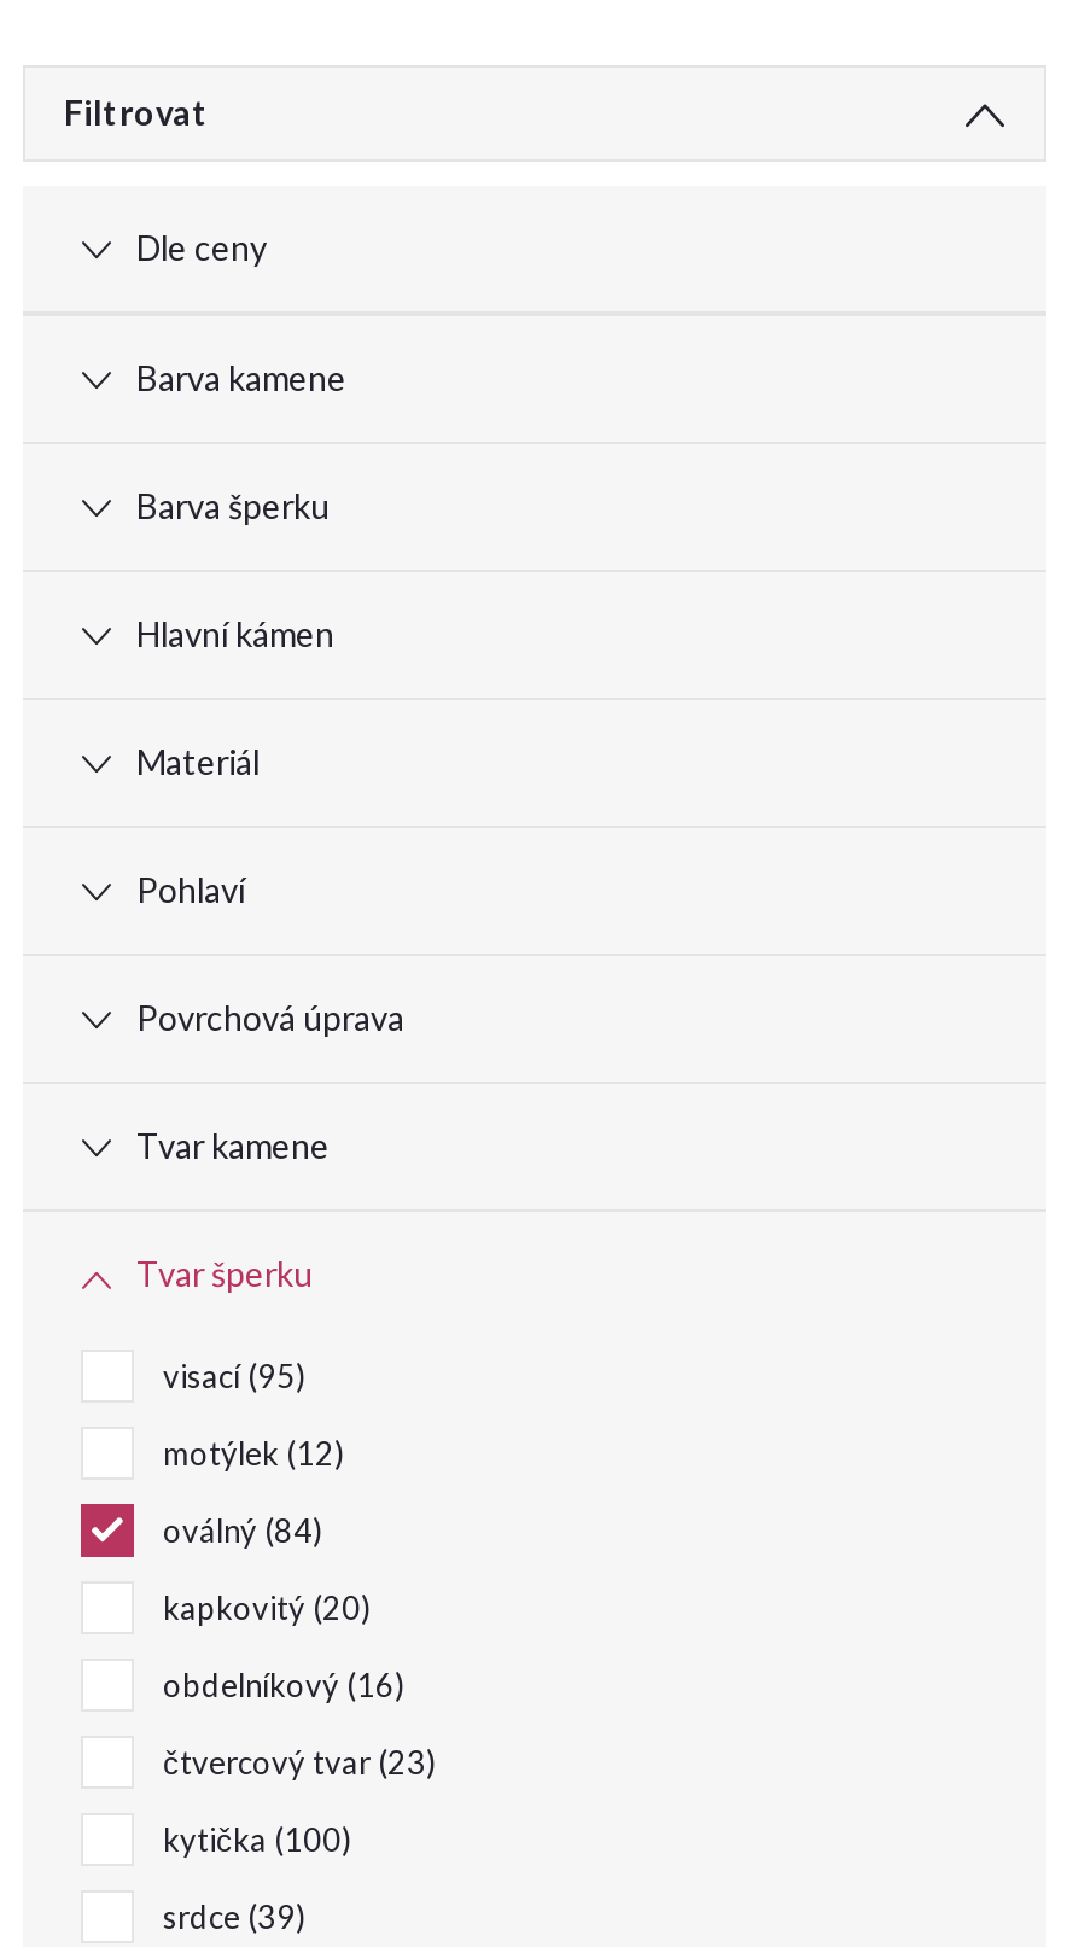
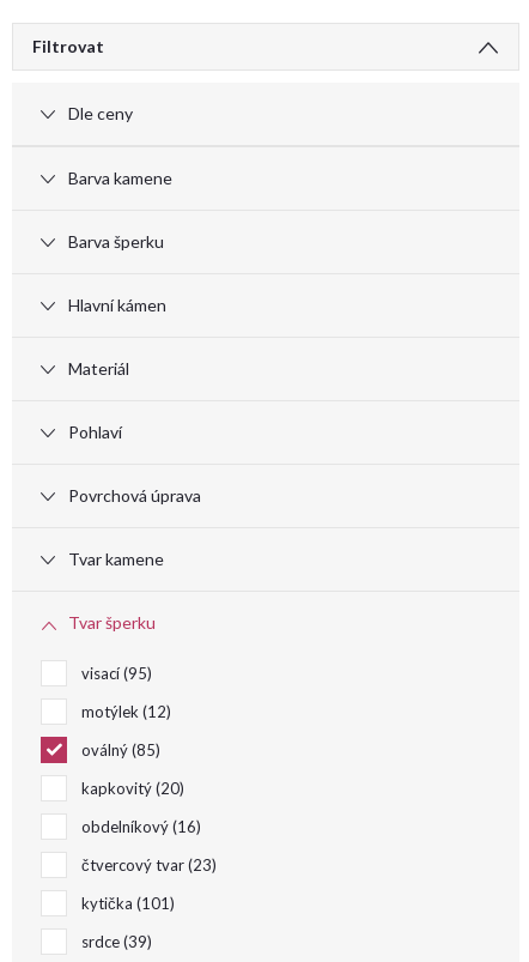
- oválný 84
+ oválný 85

- kytička 100
+ kytička 101
